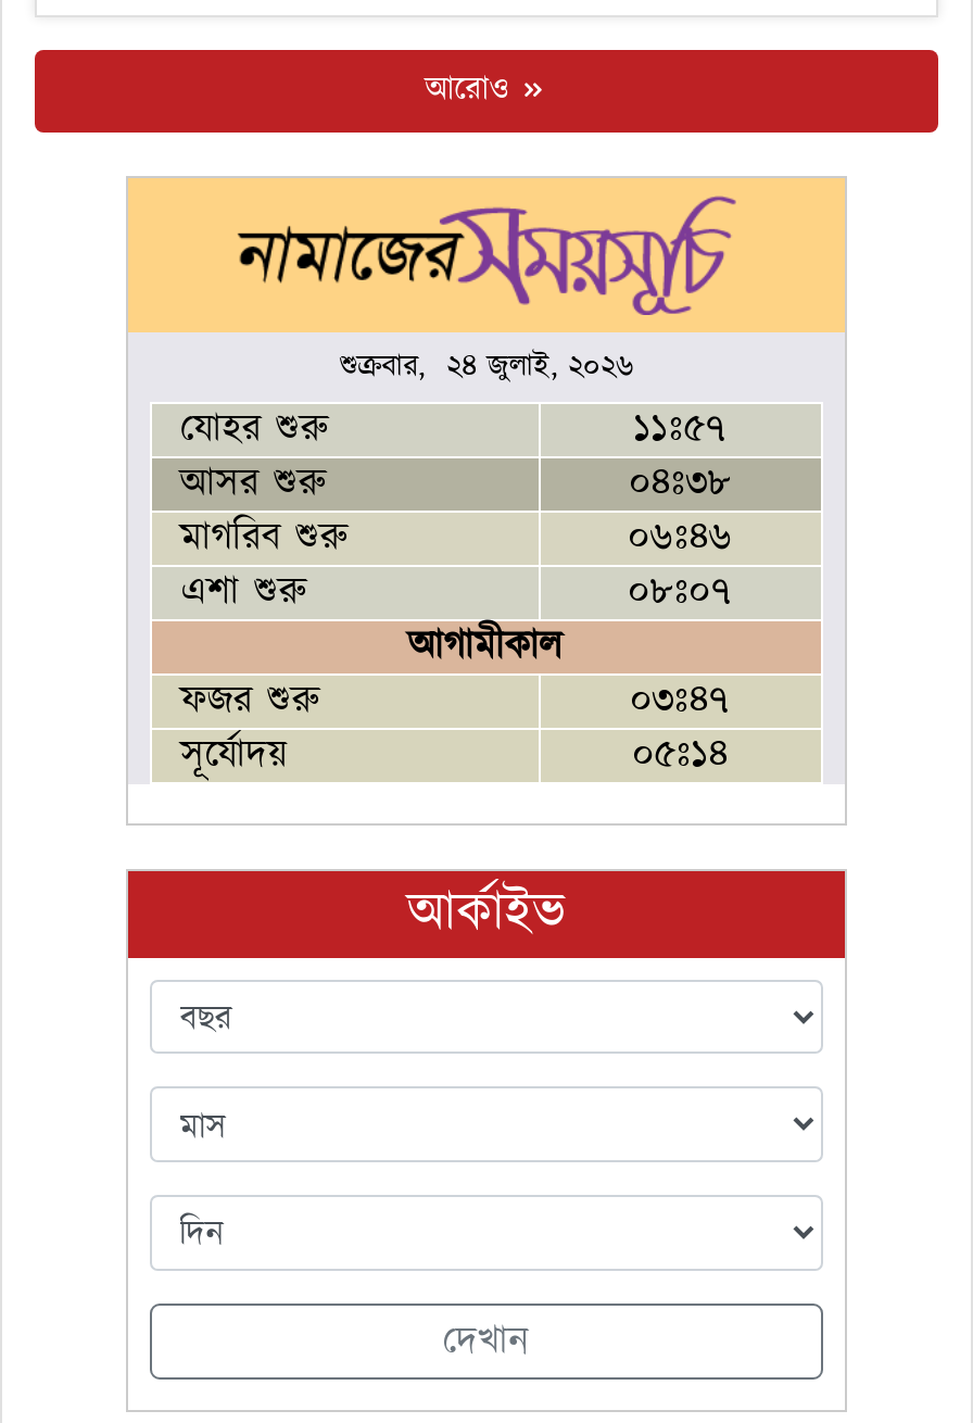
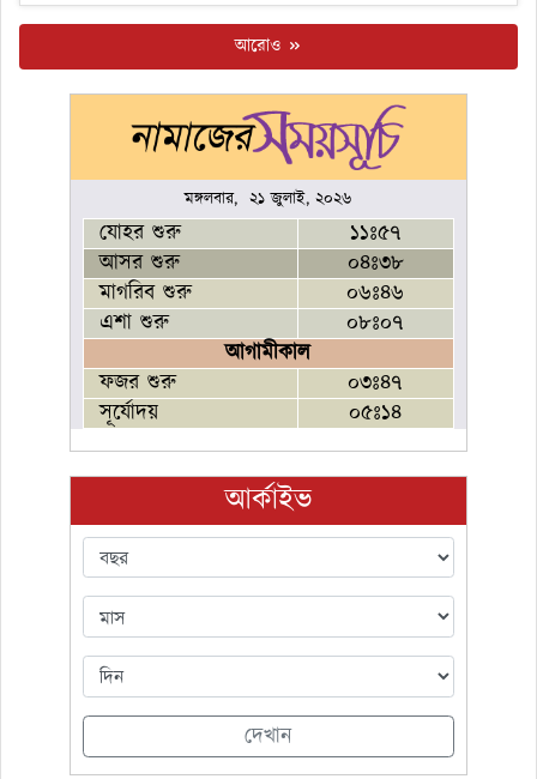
- শুক্রবার, ২৪ জুলাই, ২০২৬
+ মঙ্গলবার, ২১ জুলাই, ২০২৬
